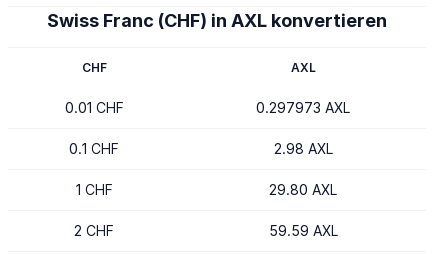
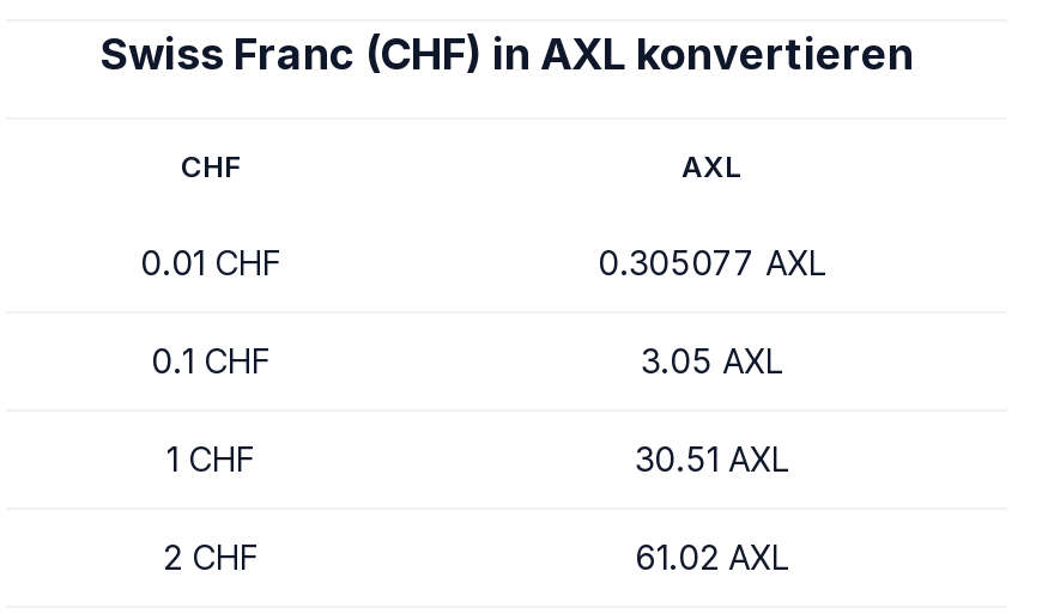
- 0.297973 AXL
+ 0.305077 AXL

- 2.98 AXL
+ 3.05 AXL

- 29.80 AXL
+ 30.51 AXL

- 59.59 AXL
+ 61.02 AXL
